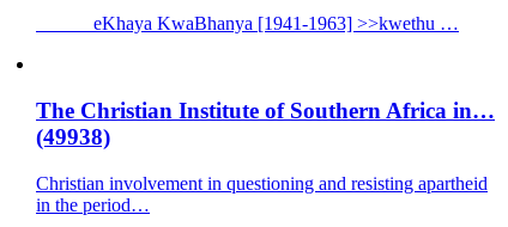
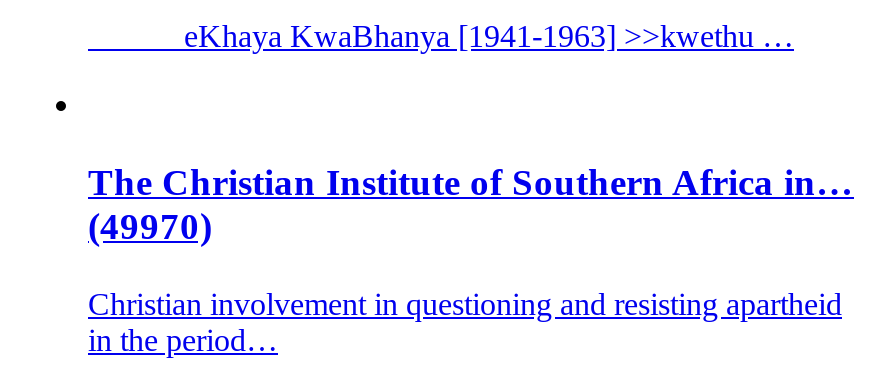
- (49938)
+ (49970)
